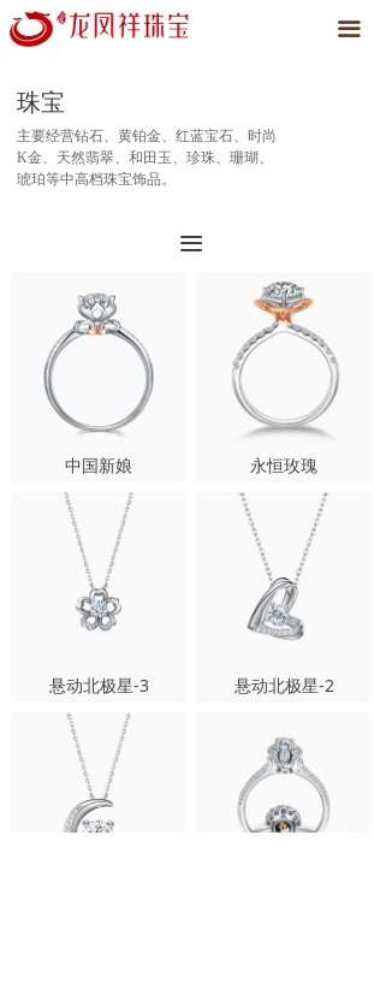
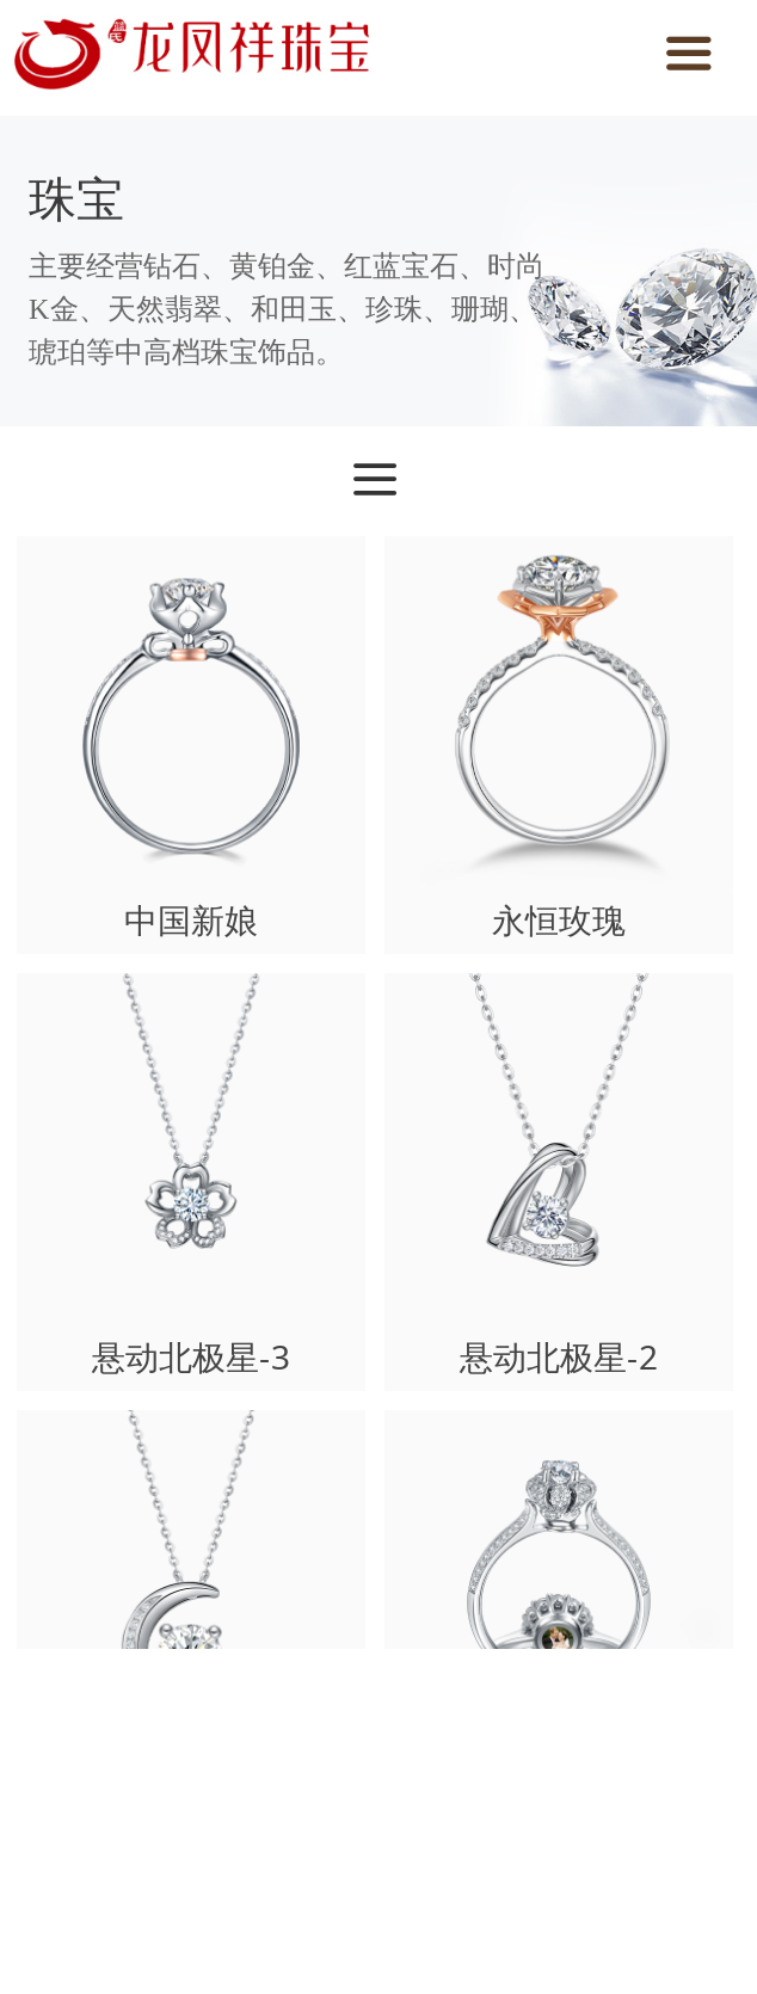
+ [image]
